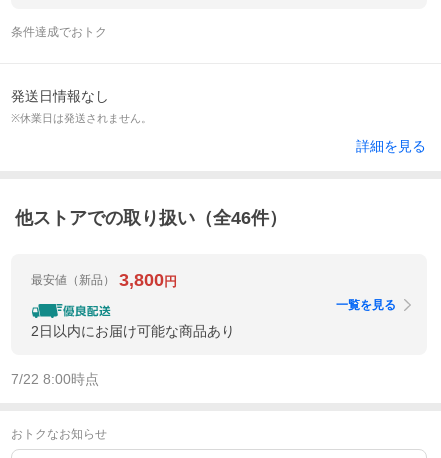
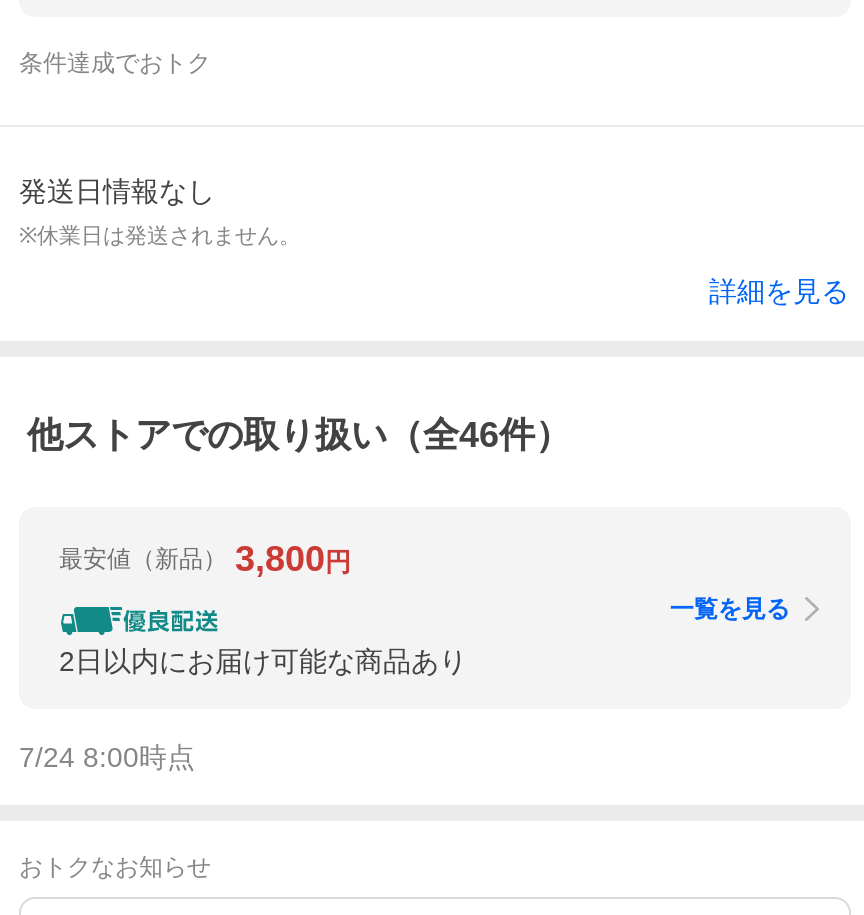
- 7/22 8:00時点
+ 7/24 8:00時点
